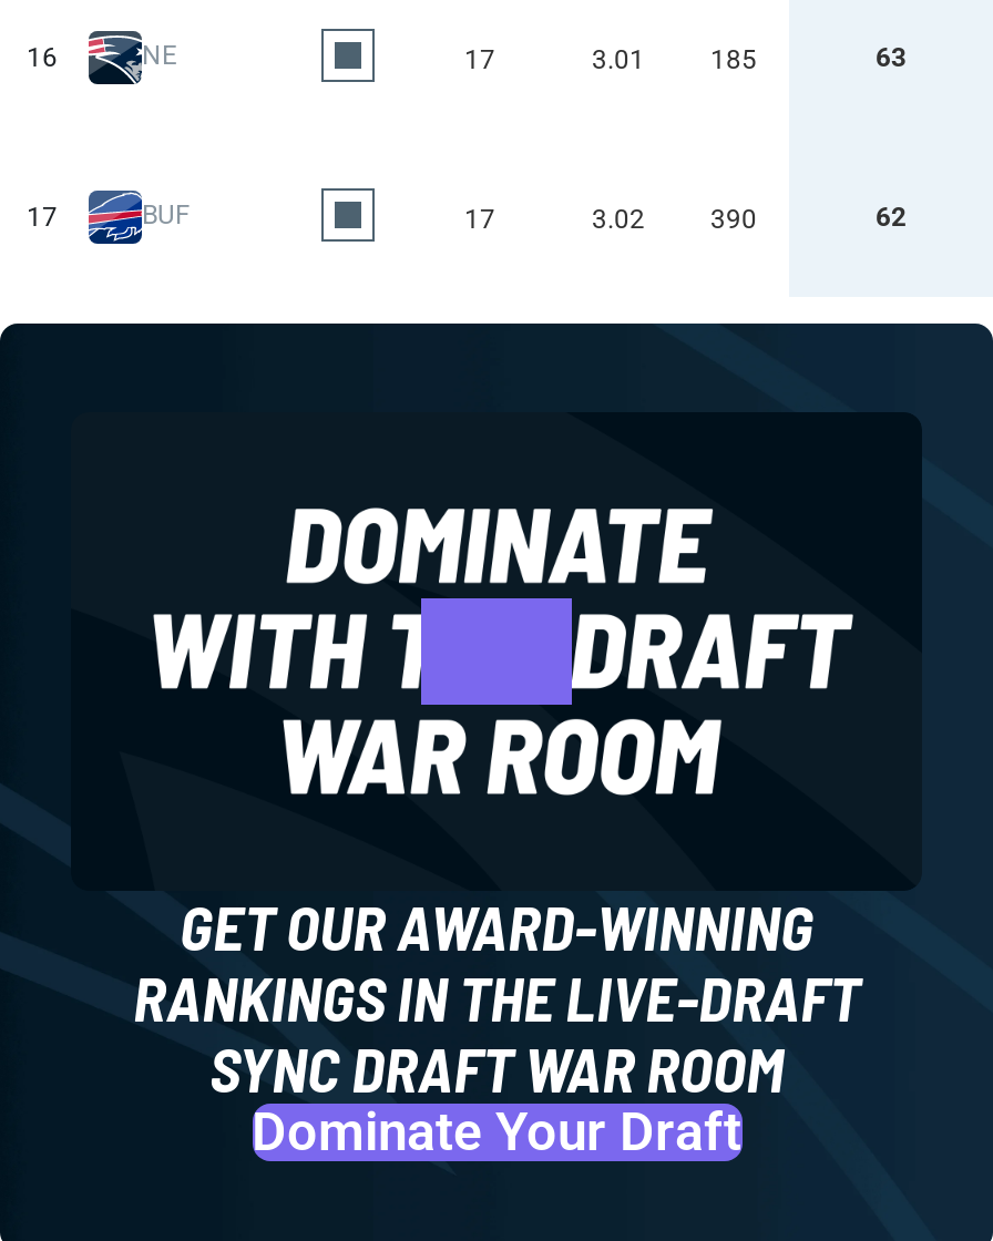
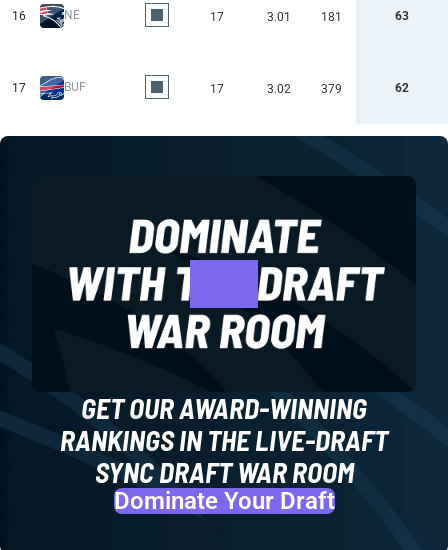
- 185
+ 181

- 390
+ 379
